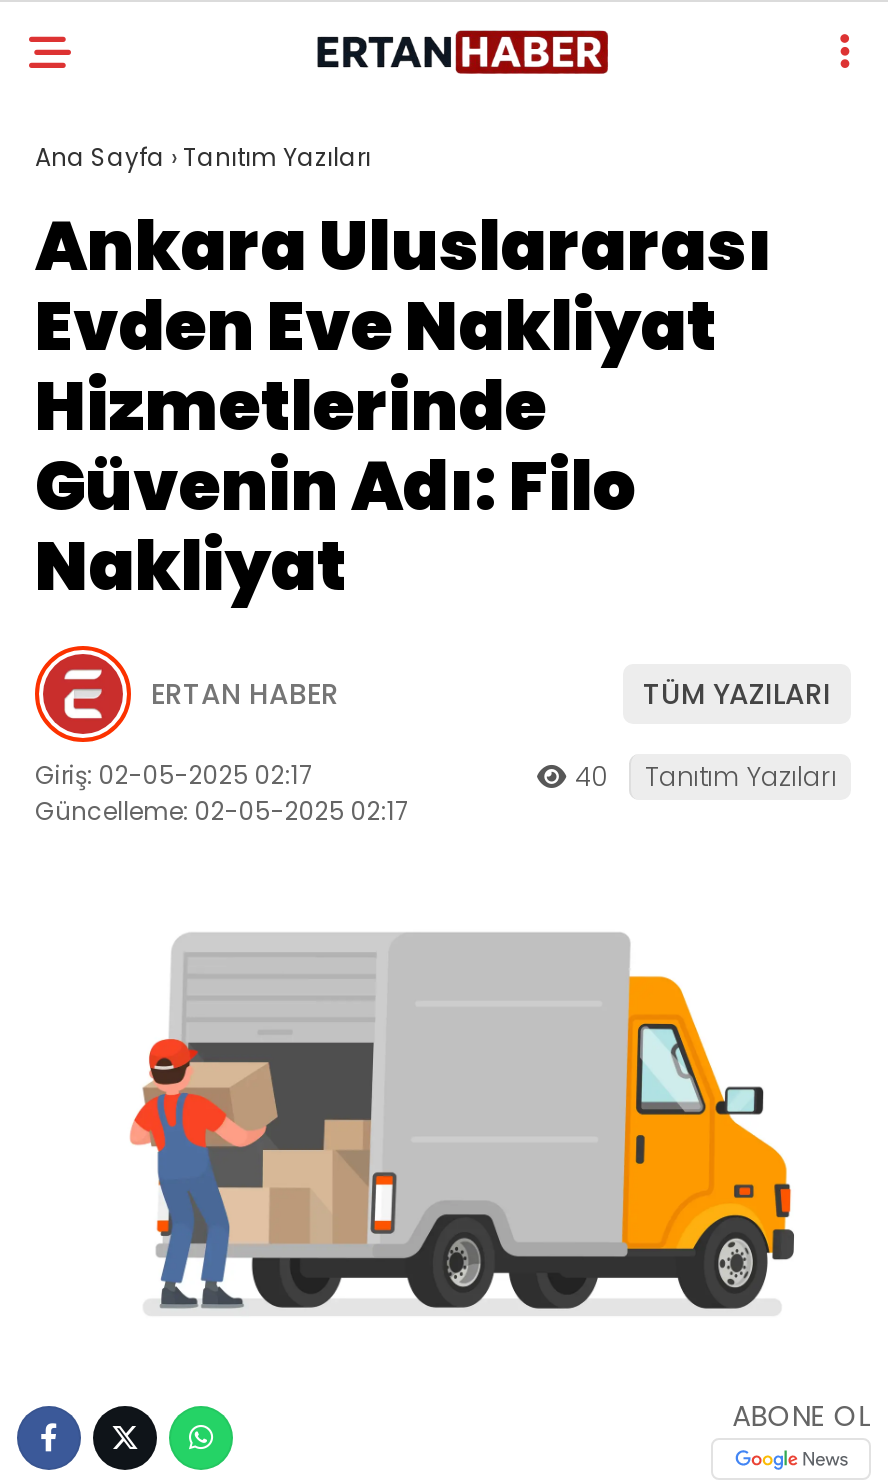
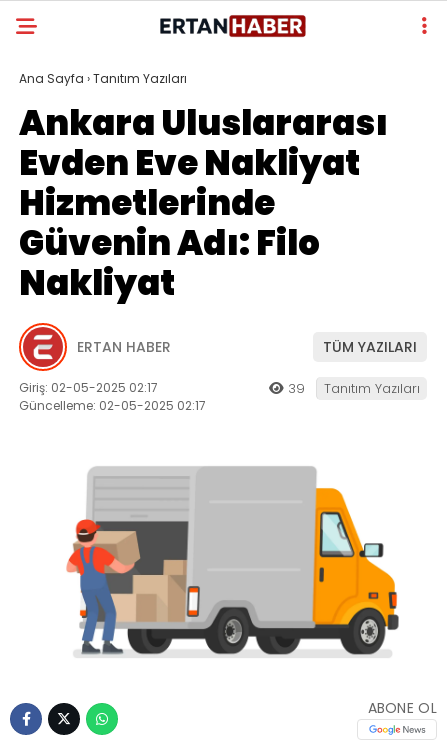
- 40 Tanıtım Yazıları
+ 39 Tanıtım Yazıları
